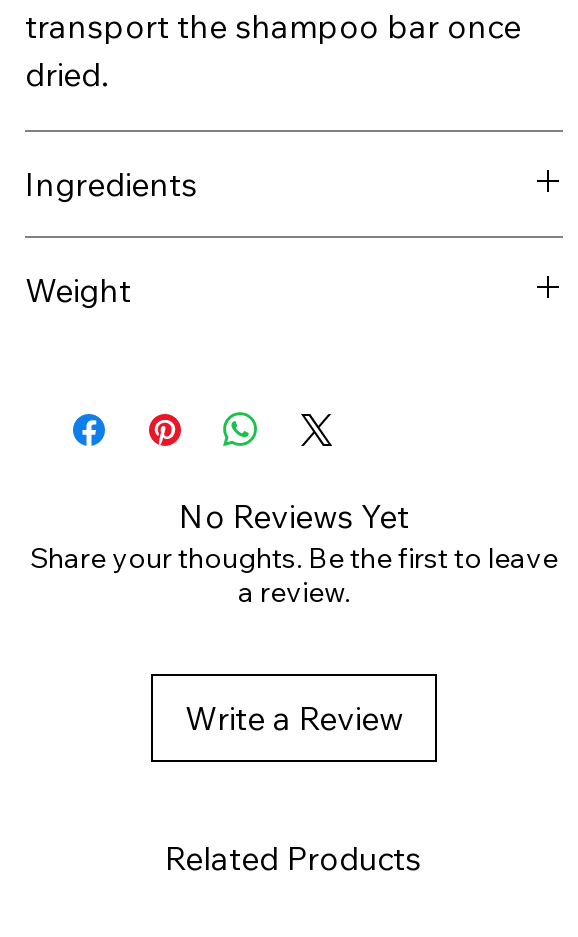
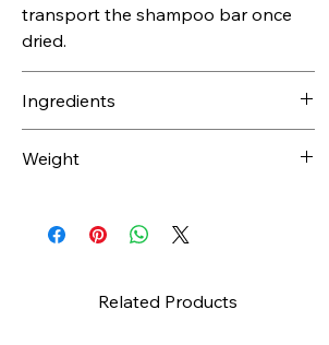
- No Reviews Yet
- Share your thoughts. Be the first to leave
- a review.
- Write a Review
